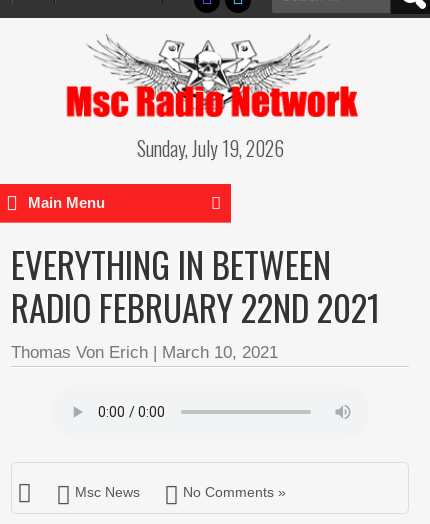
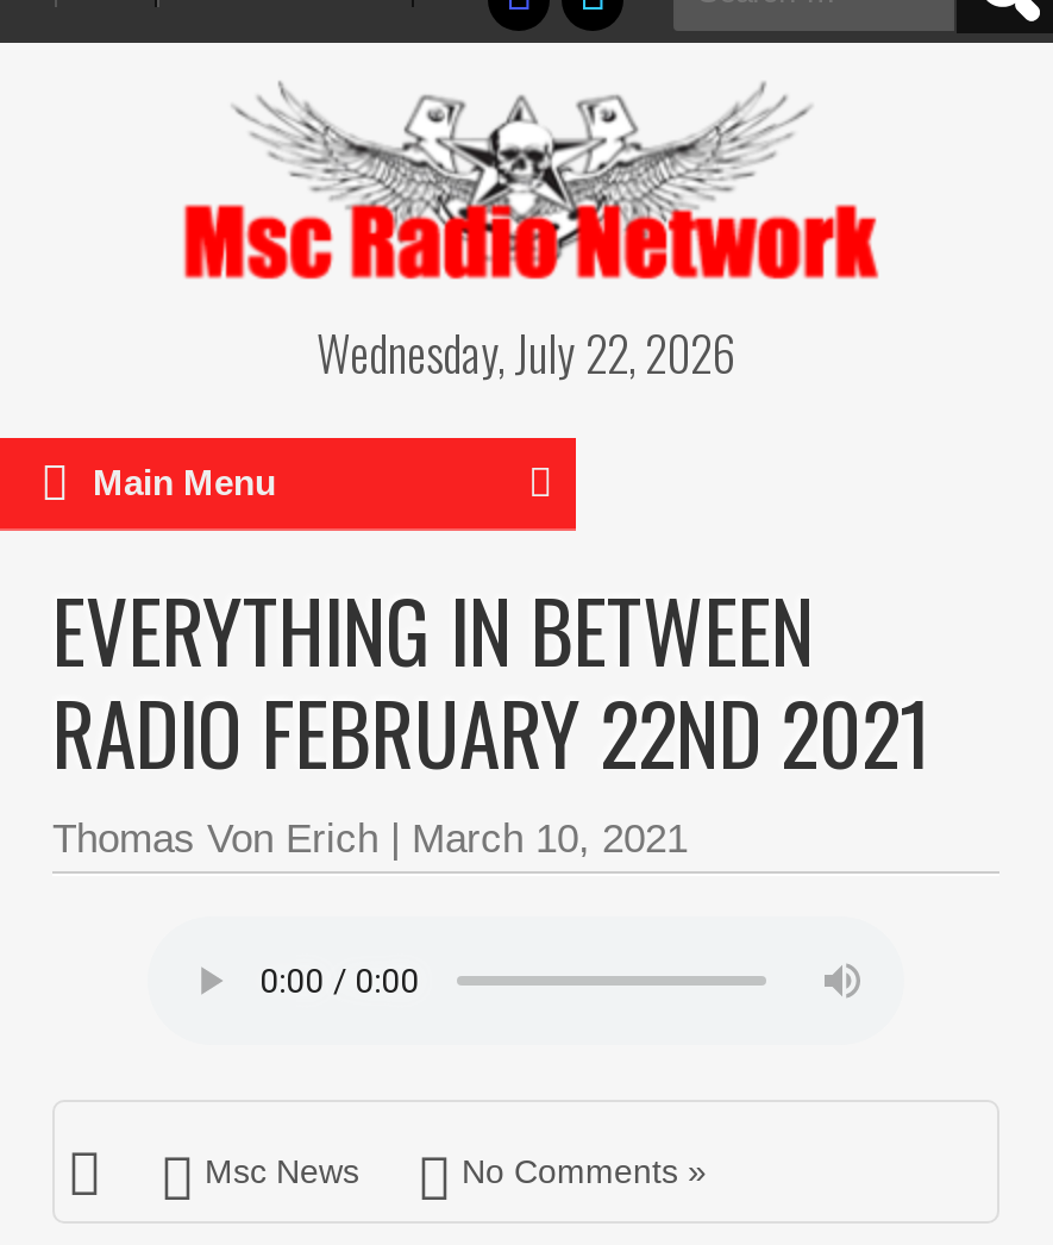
- Sunday, July 19, 2026
+ Wednesday, July 22, 2026
